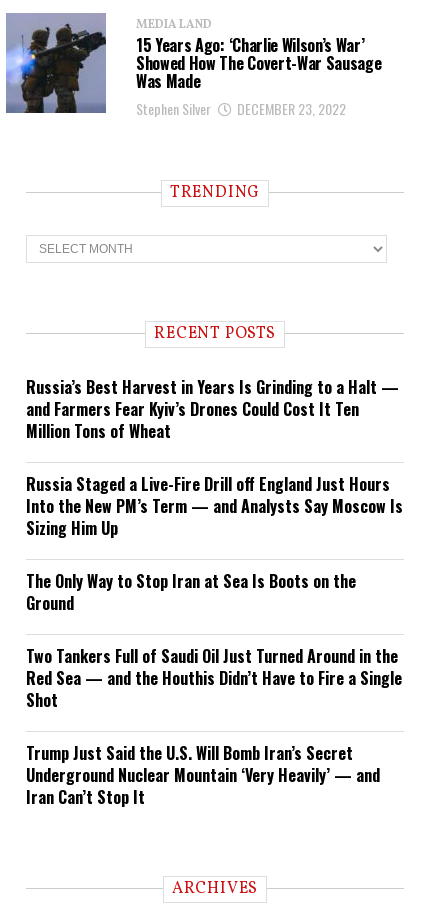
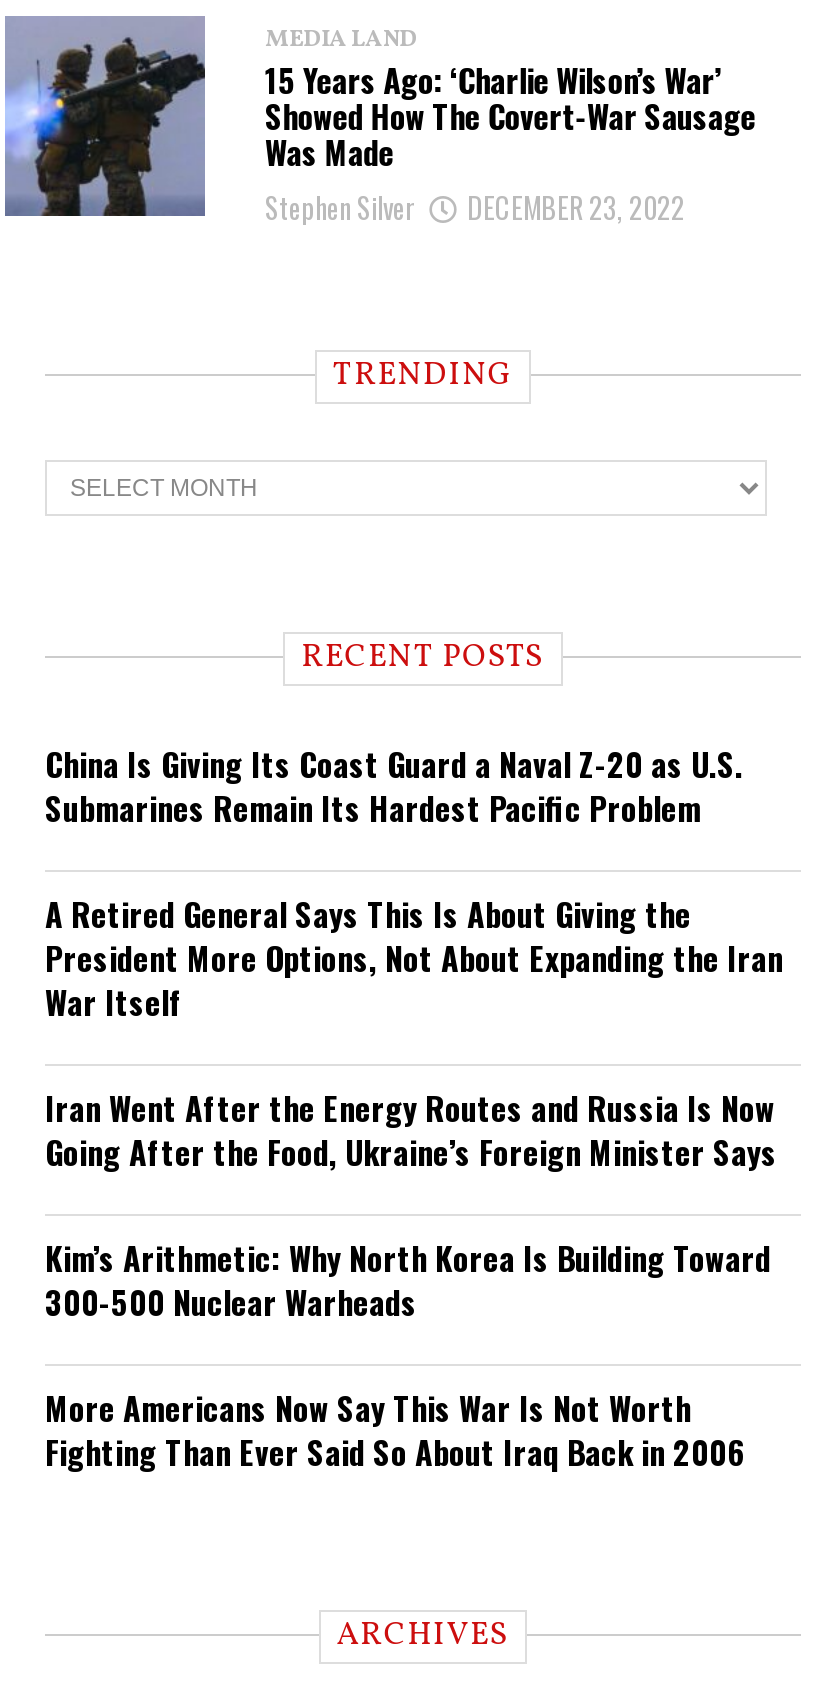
- Russia’s Best Harvest in Years Is Grinding to a Halt —
- and Farmers Fear Kyiv’s Drones Could Cost It Ten
- Million Tons of Wheat
+ China Is Giving Its Coast Guard a Naval Z-20 as U.S.
+ Submarines Remain Its Hardest Pacific Problem

- Russia Staged a Live-Fire Drill off England Just Hours
- Into the New PM’s Term — and Analysts Say Moscow Is
- Sizing Him Up
+ A Retired General Says This Is About Giving the
+ President More Options, Not About Expanding the Iran
+ War Itself

- The Only Way to Stop Iran at Sea Is Boots on the
- Ground
+ Iran Went After the Energy Routes and Russia Is Now
+ Going After the Food, Ukraine’s Foreign Minister Says

- Two Tankers Full of Saudi Oil Just Turned Around in the
- Red Sea — and the Houthis Didn’t Have to Fire a Single
- Shot
+ Kim’s Arithmetic: Why North Korea Is Building Toward
+ 300-500 Nuclear Warheads

- Trump Just Said the U.S. Will Bomb Iran’s Secret
- Underground Nuclear Mountain ‘Very Heavily’ — and
- Iran Can’t Stop It
+ More Americans Now Say This War Is Not Worth
+ Fighting Than Ever Said So About Iraq Back in 2006
